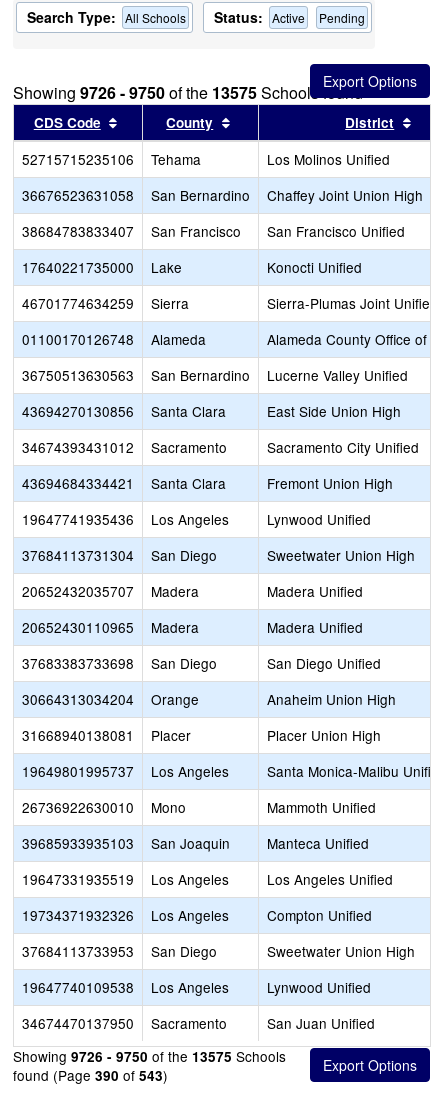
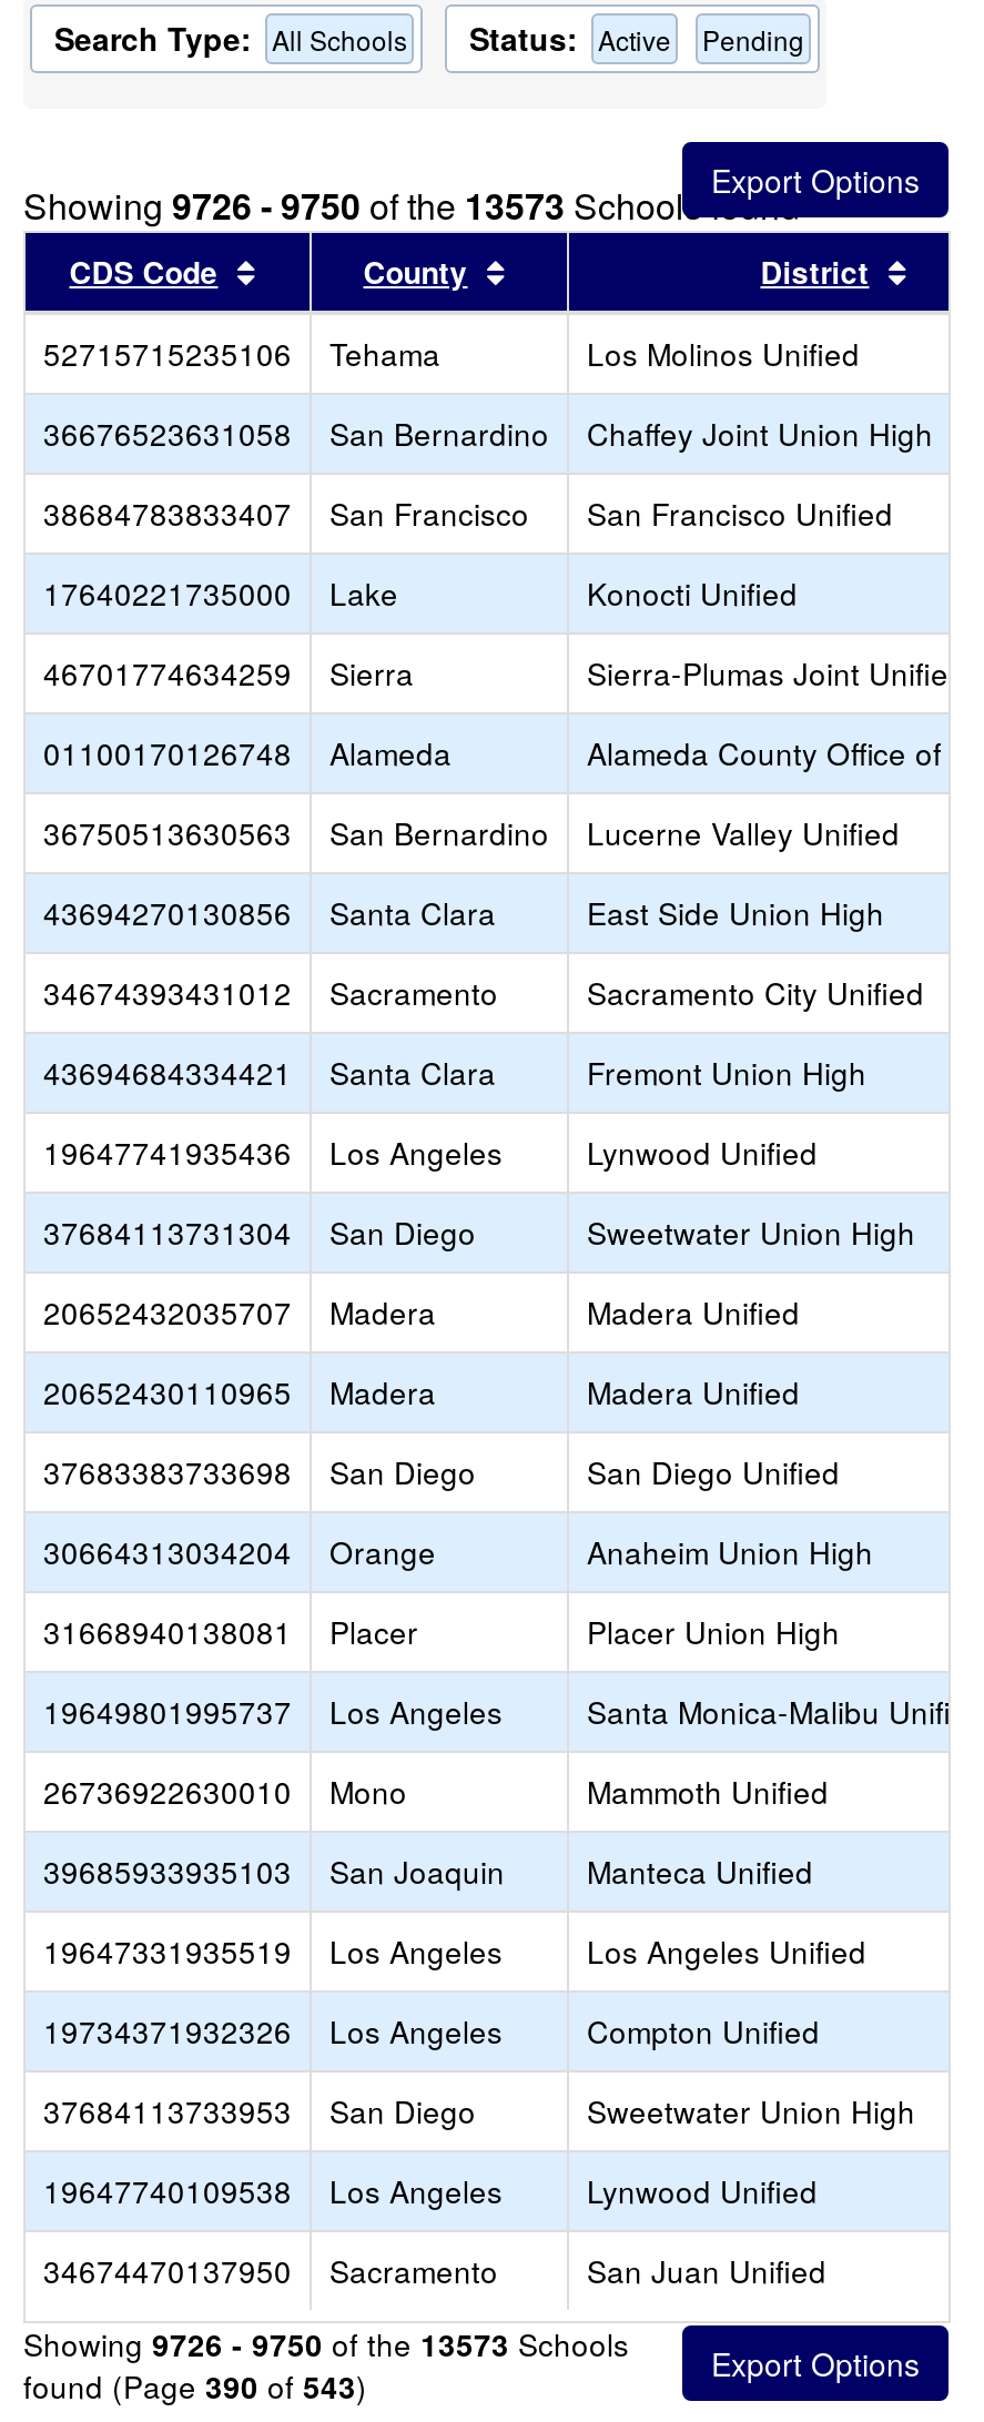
- Showing 9726 - 9750 of the 13575 Schools found
+ Showing 9726 - 9750 of the 13573 Schools found

- Showing 9726 - 9750 of the 13575 Schools
+ Showing 9726 - 9750 of the 13573 Schools
